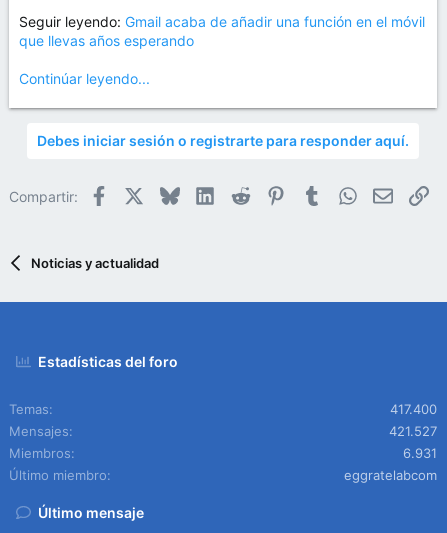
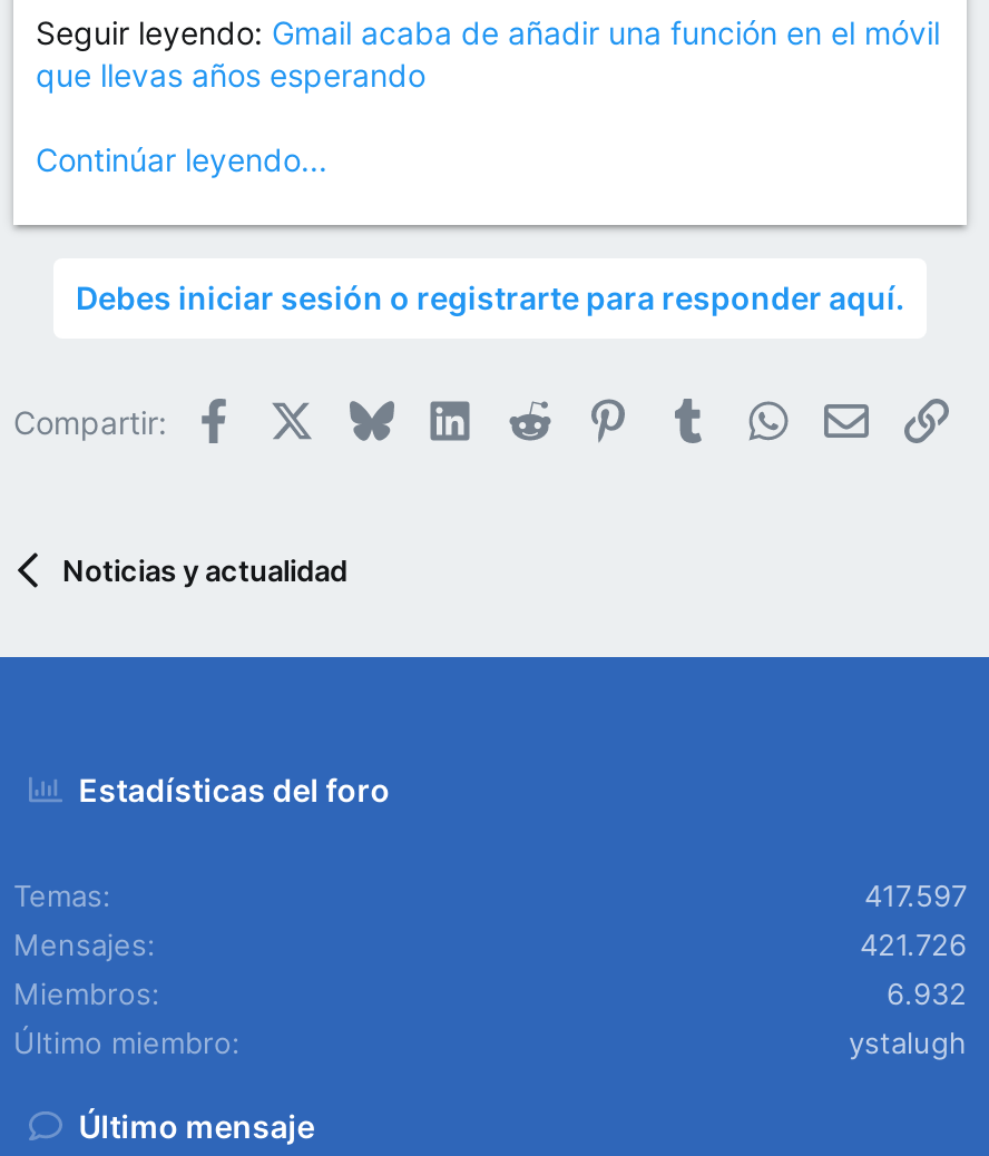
- 417.400
+ 417.597

- 421.527
+ 421.726

- 6.931
+ 6.932

- eggratelabcom
+ ystalugh
